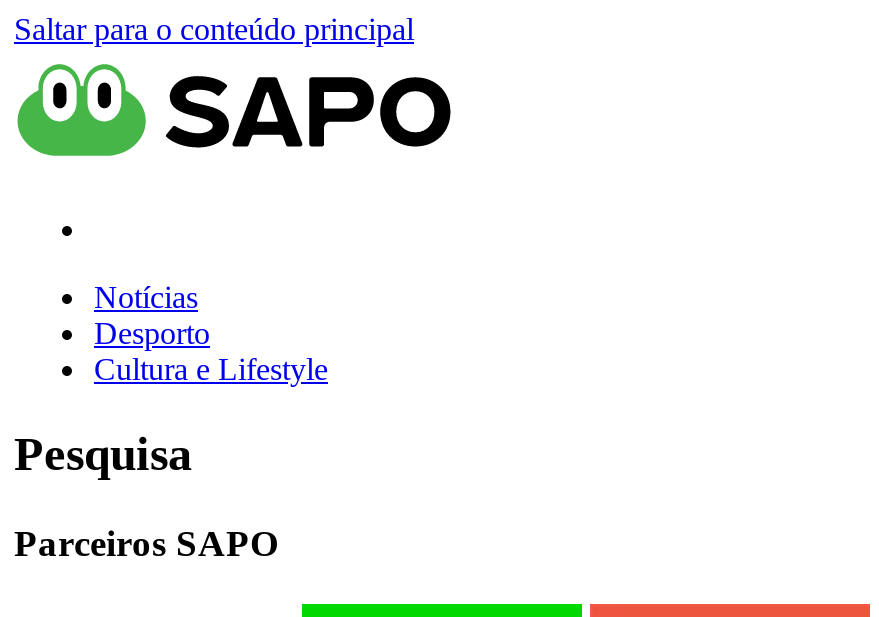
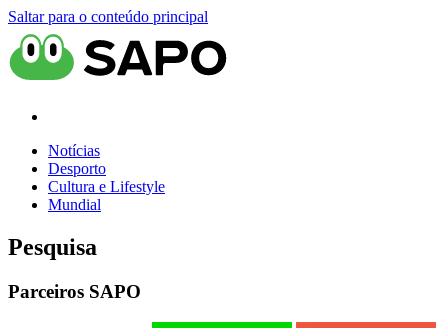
+ Mundial
